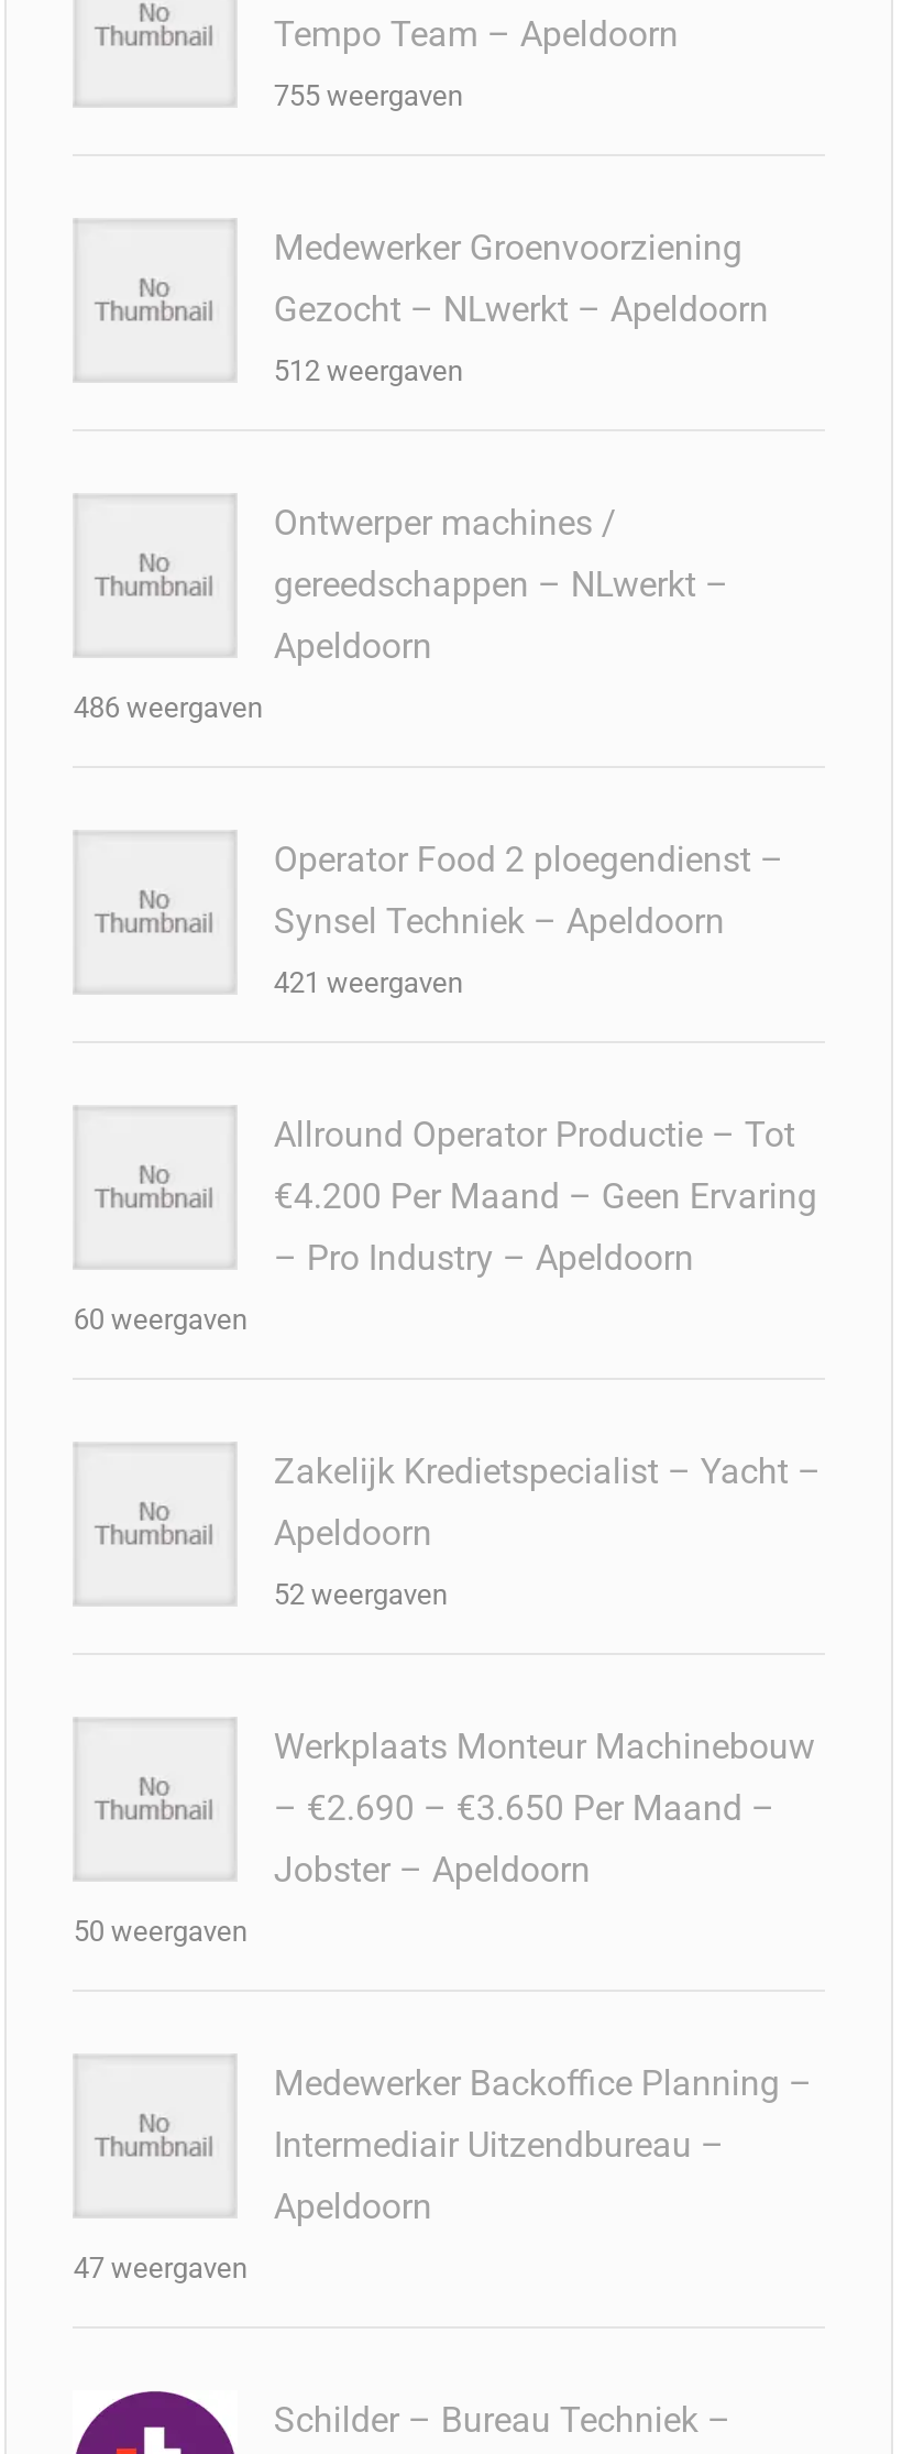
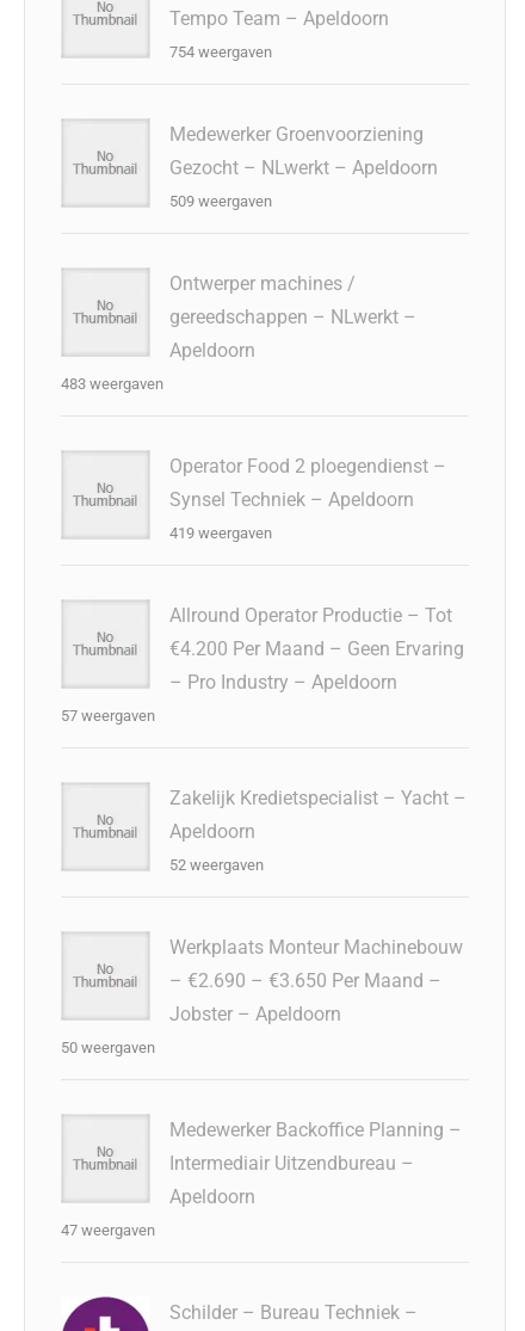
- 755 weergaven
+ 754 weergaven

- 512 weergaven
+ 509 weergaven

- 486 weergaven
+ 483 weergaven

- 421 weergaven
+ 419 weergaven

- 60 weergaven
+ 57 weergaven
